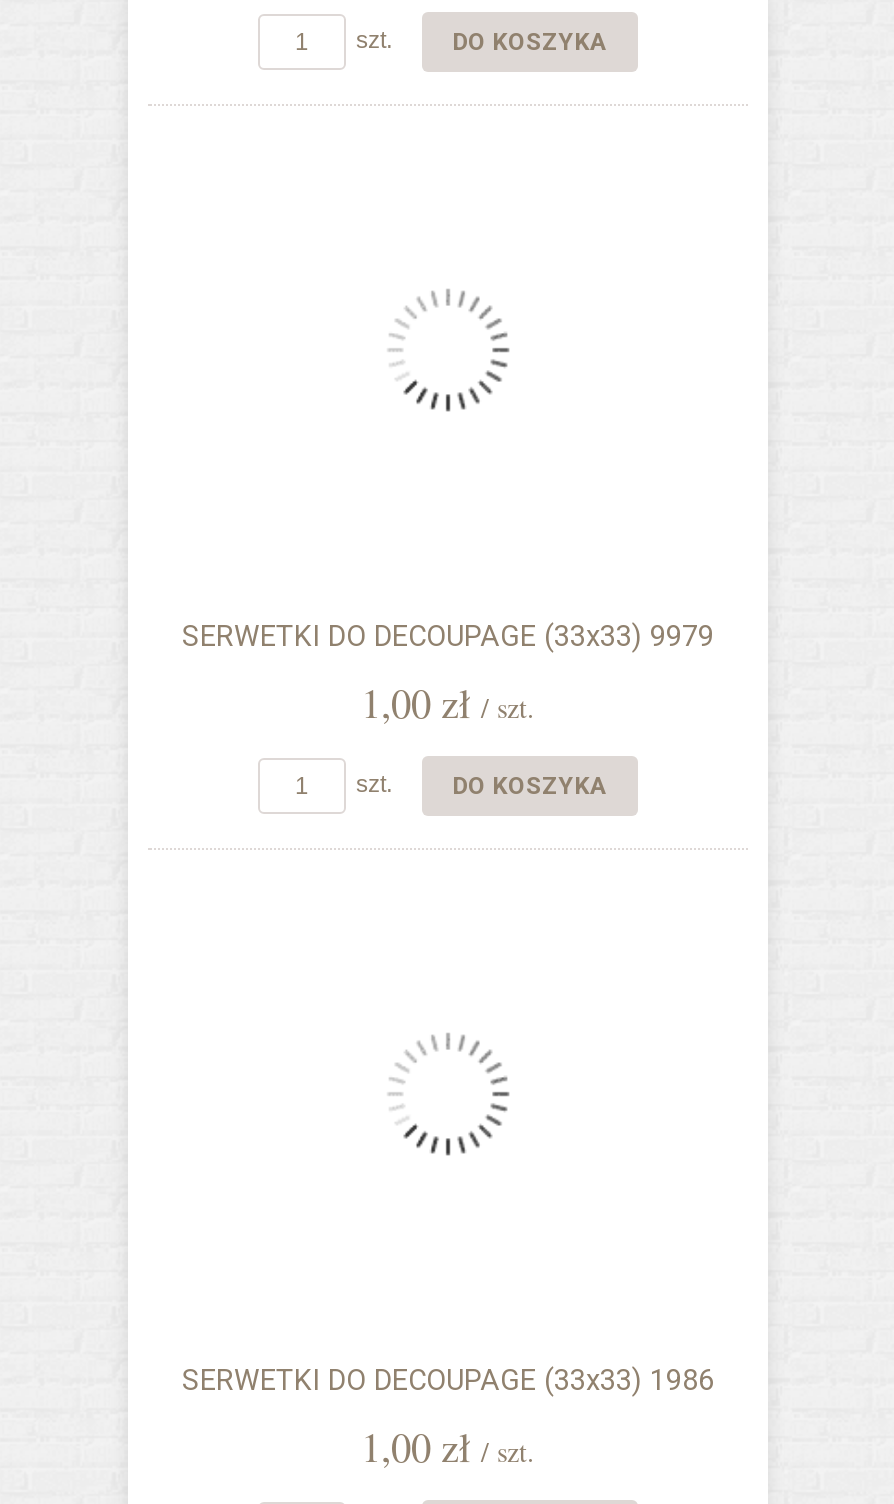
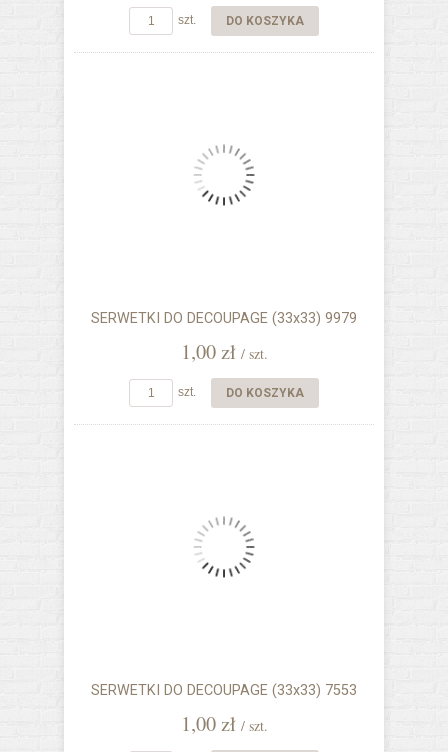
- SERWETKI DO DECOUPAGE (33x33) 1986
+ SERWETKI DO DECOUPAGE (33x33) 7553
